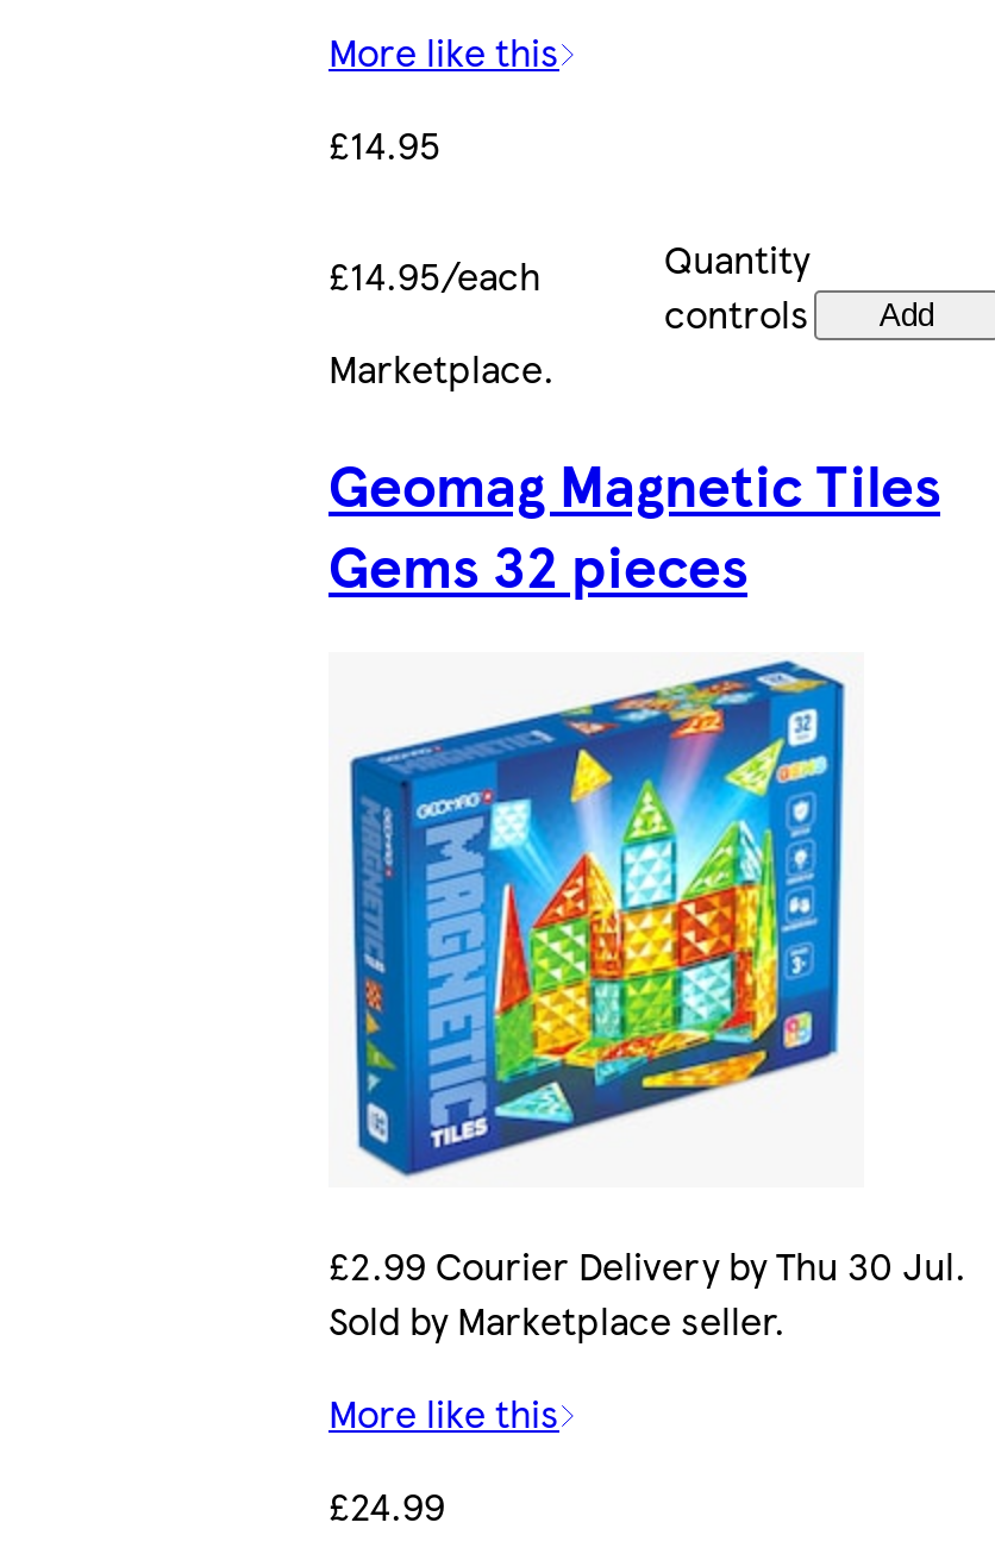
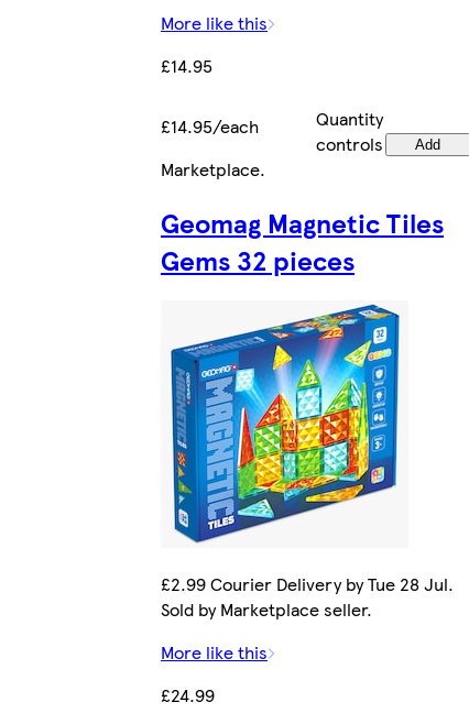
- £2.99 Courier Delivery by Thu 30 Jul.
+ £2.99 Courier Delivery by Tue 28 Jul.
